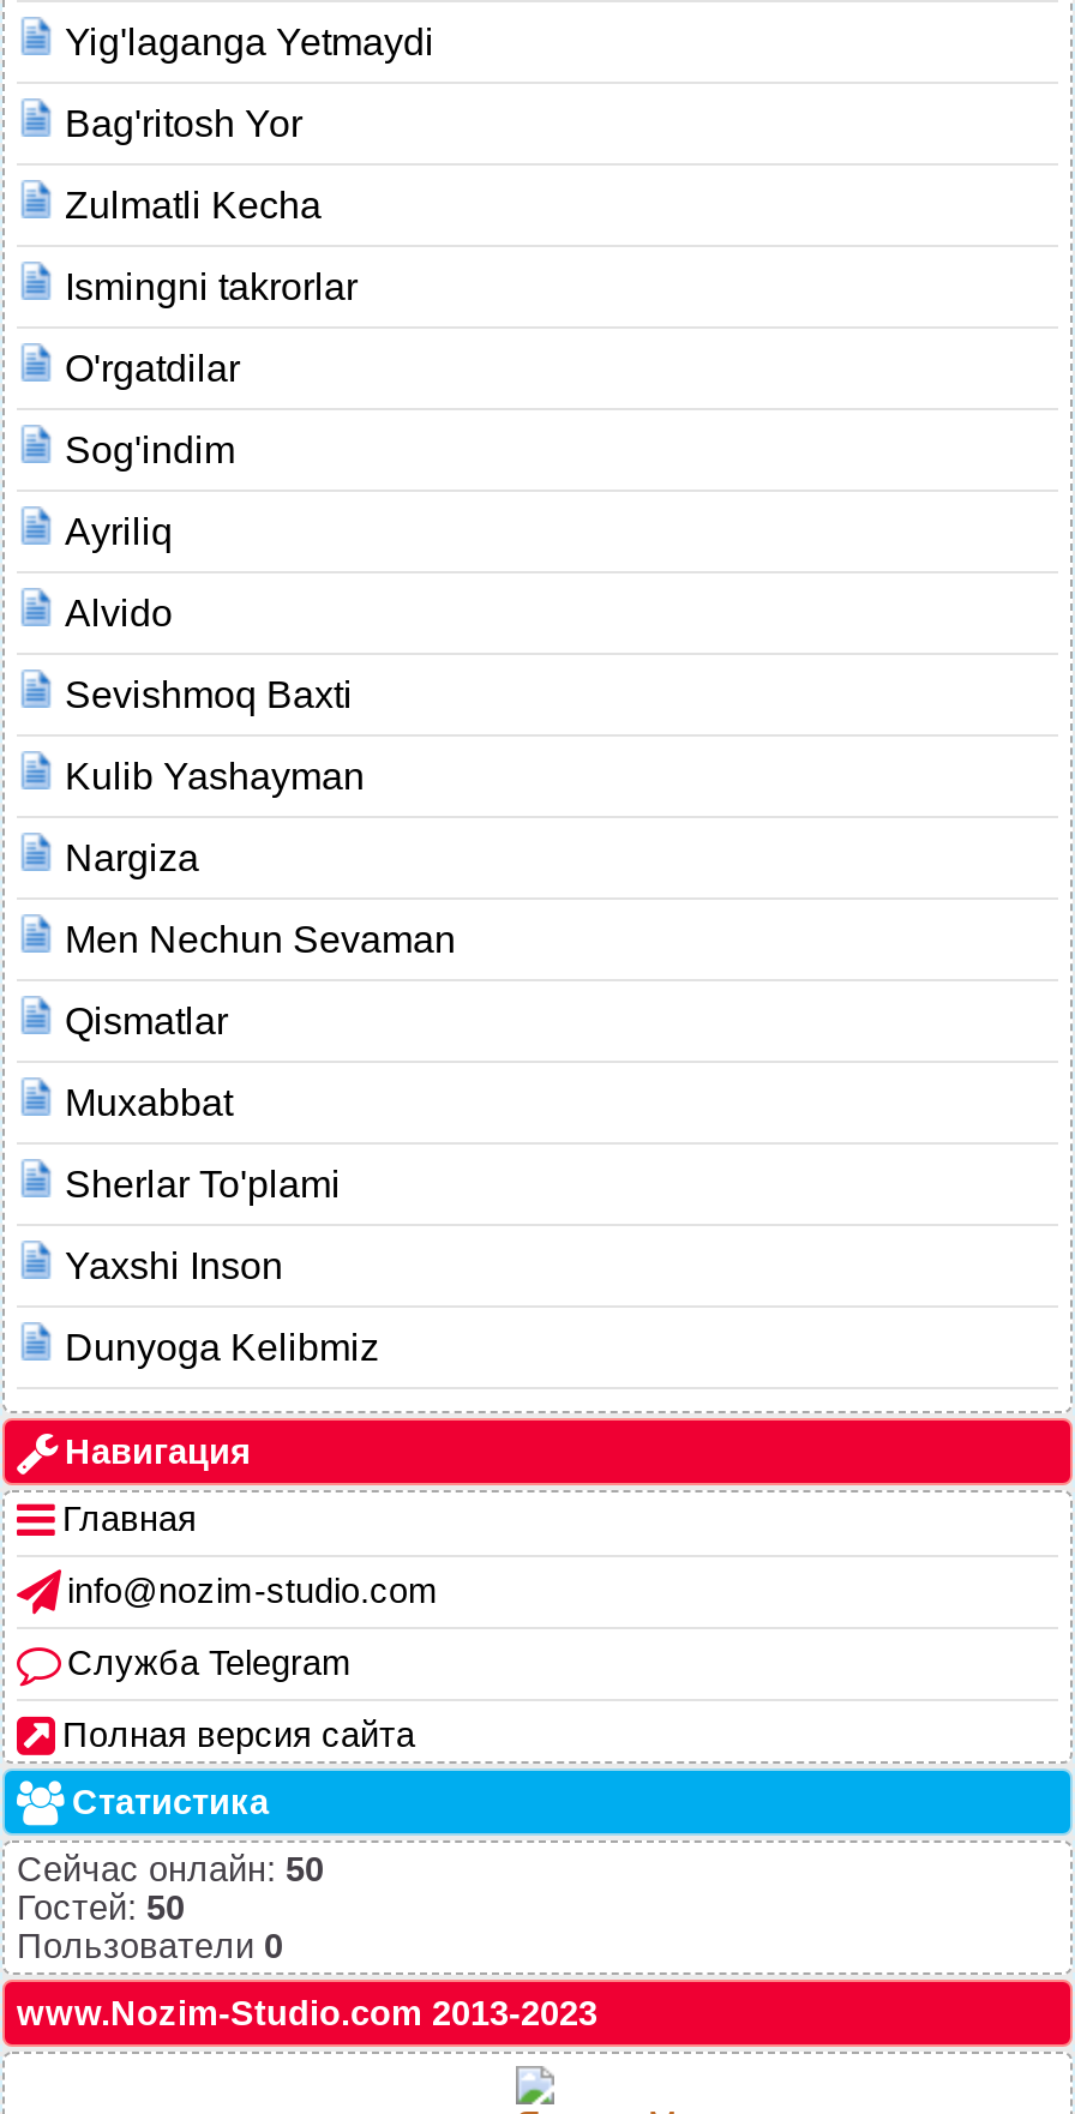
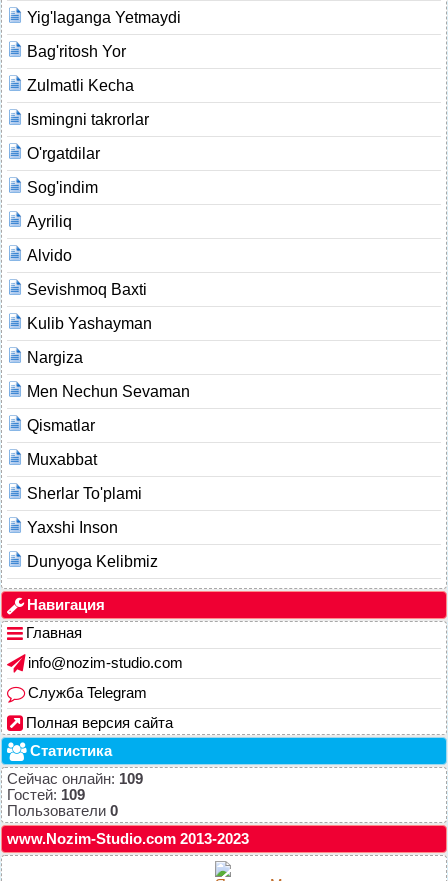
- Сейчас онлайн: 50
+ Сейчас онлайн: 109

- Гостей: 50
+ Гостей: 109
